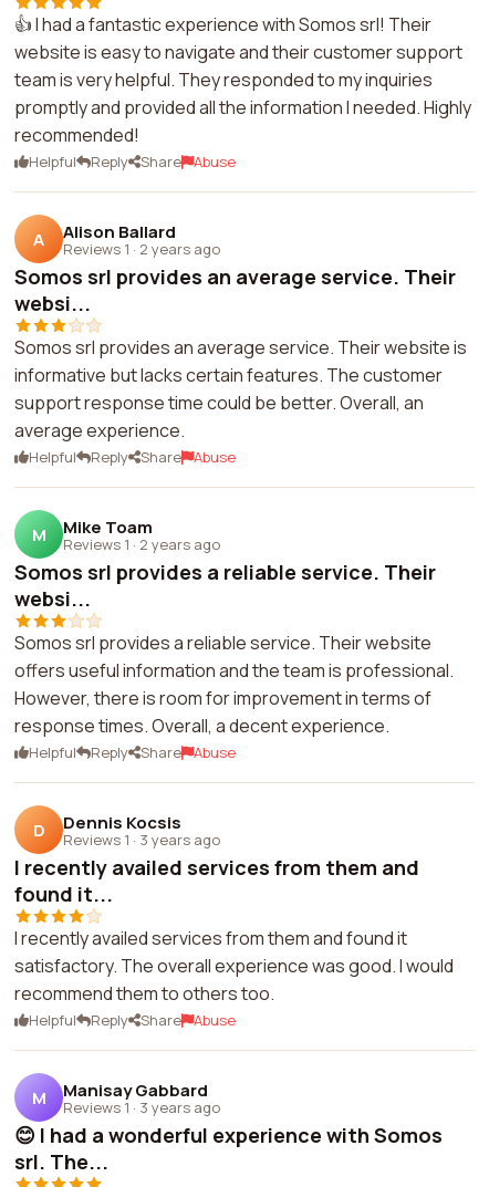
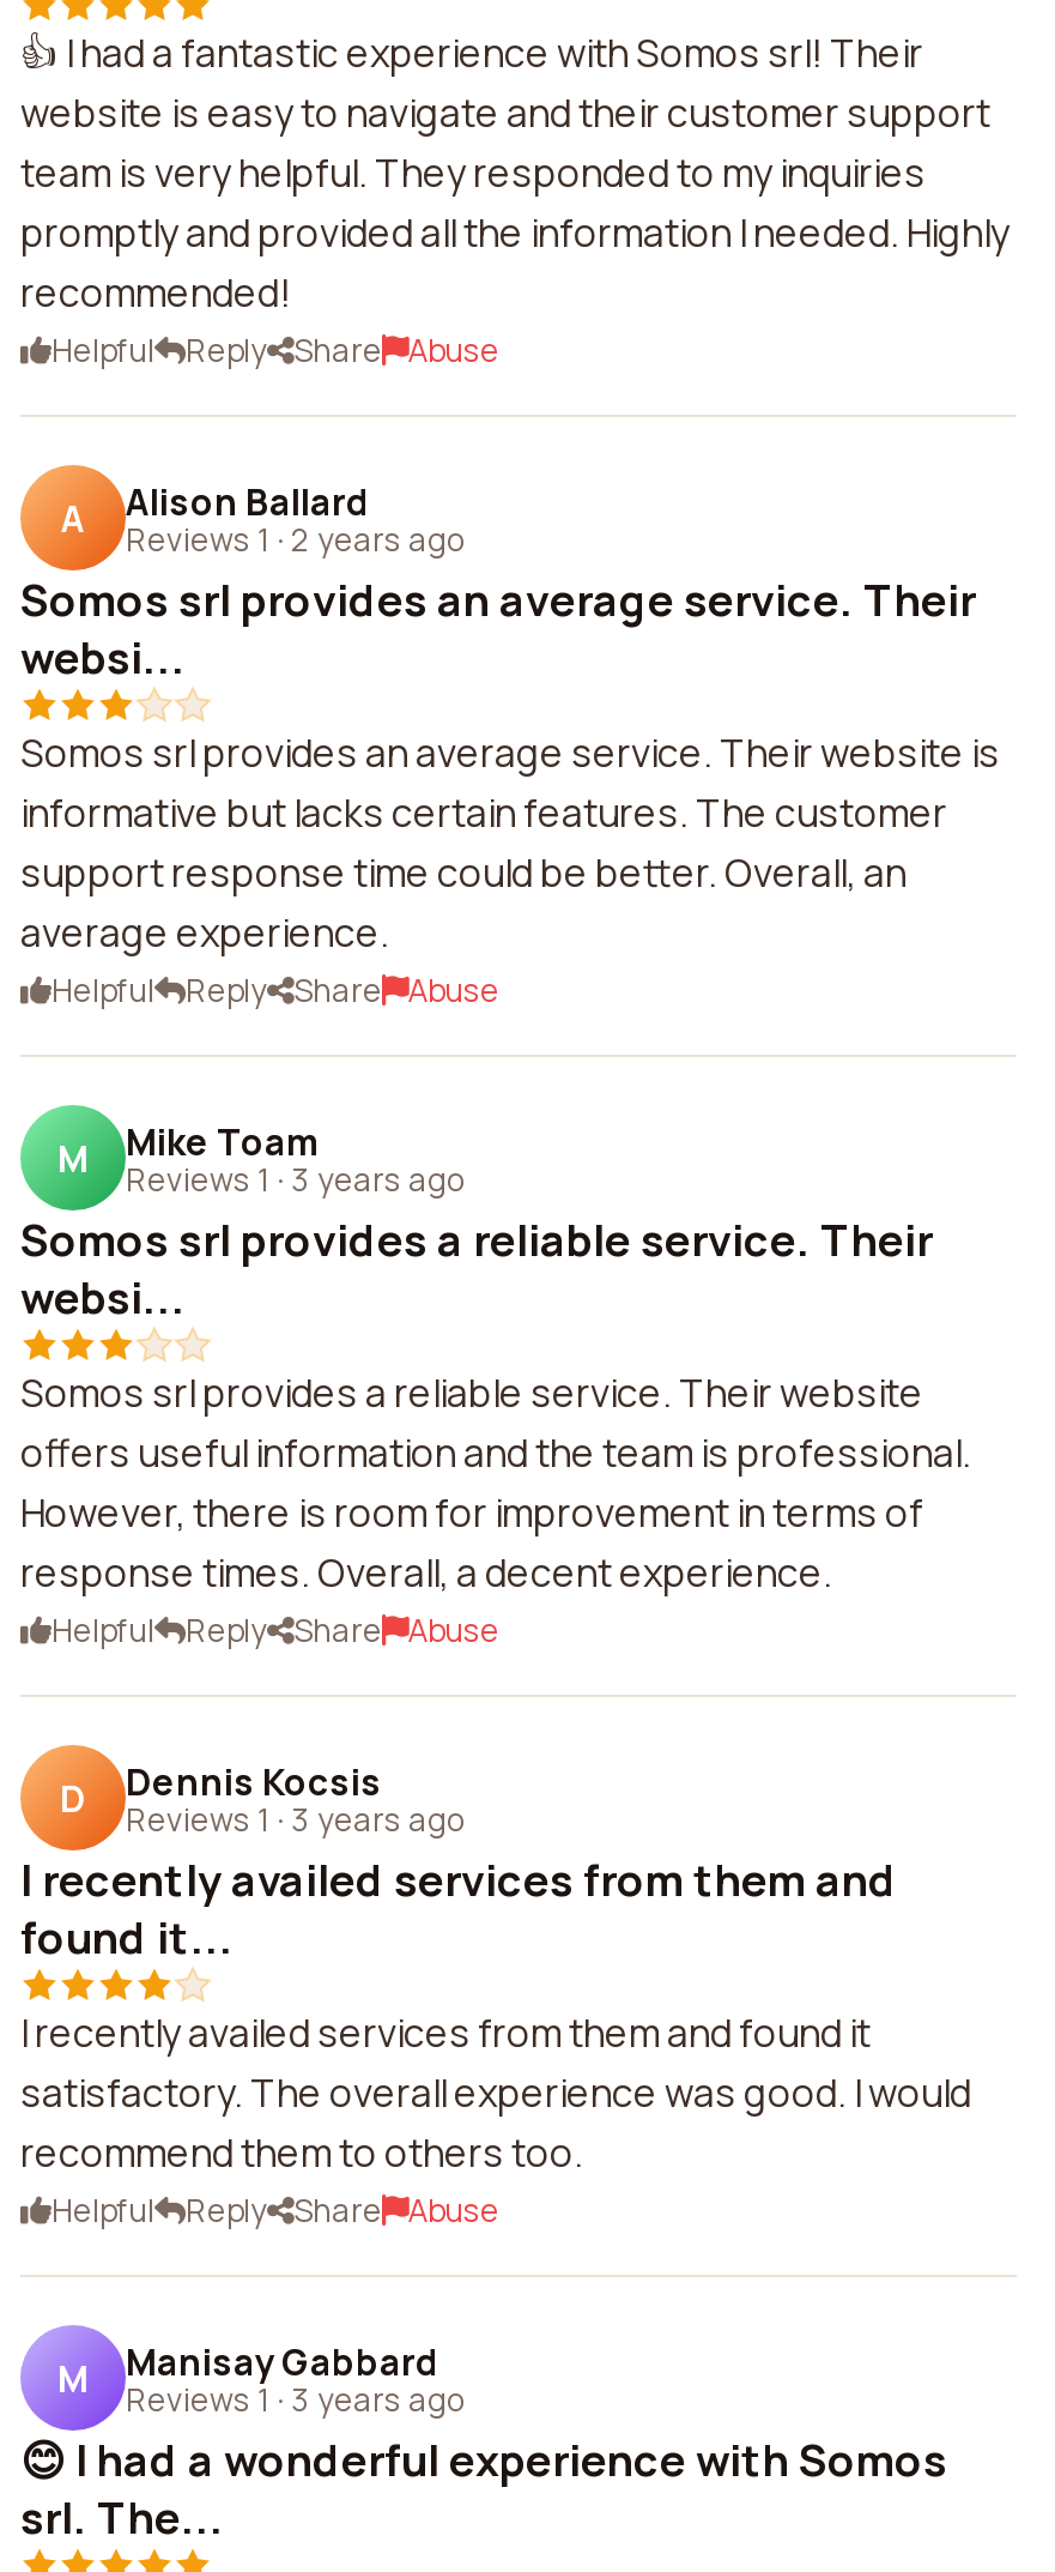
- Reviews 1·2 years ago
+ Reviews 1·3 years ago
